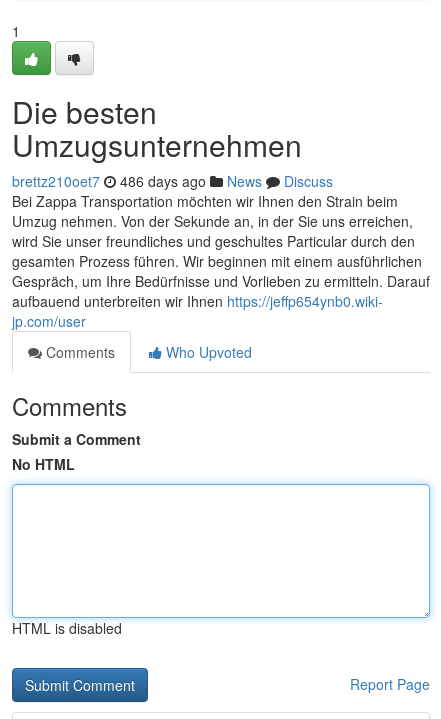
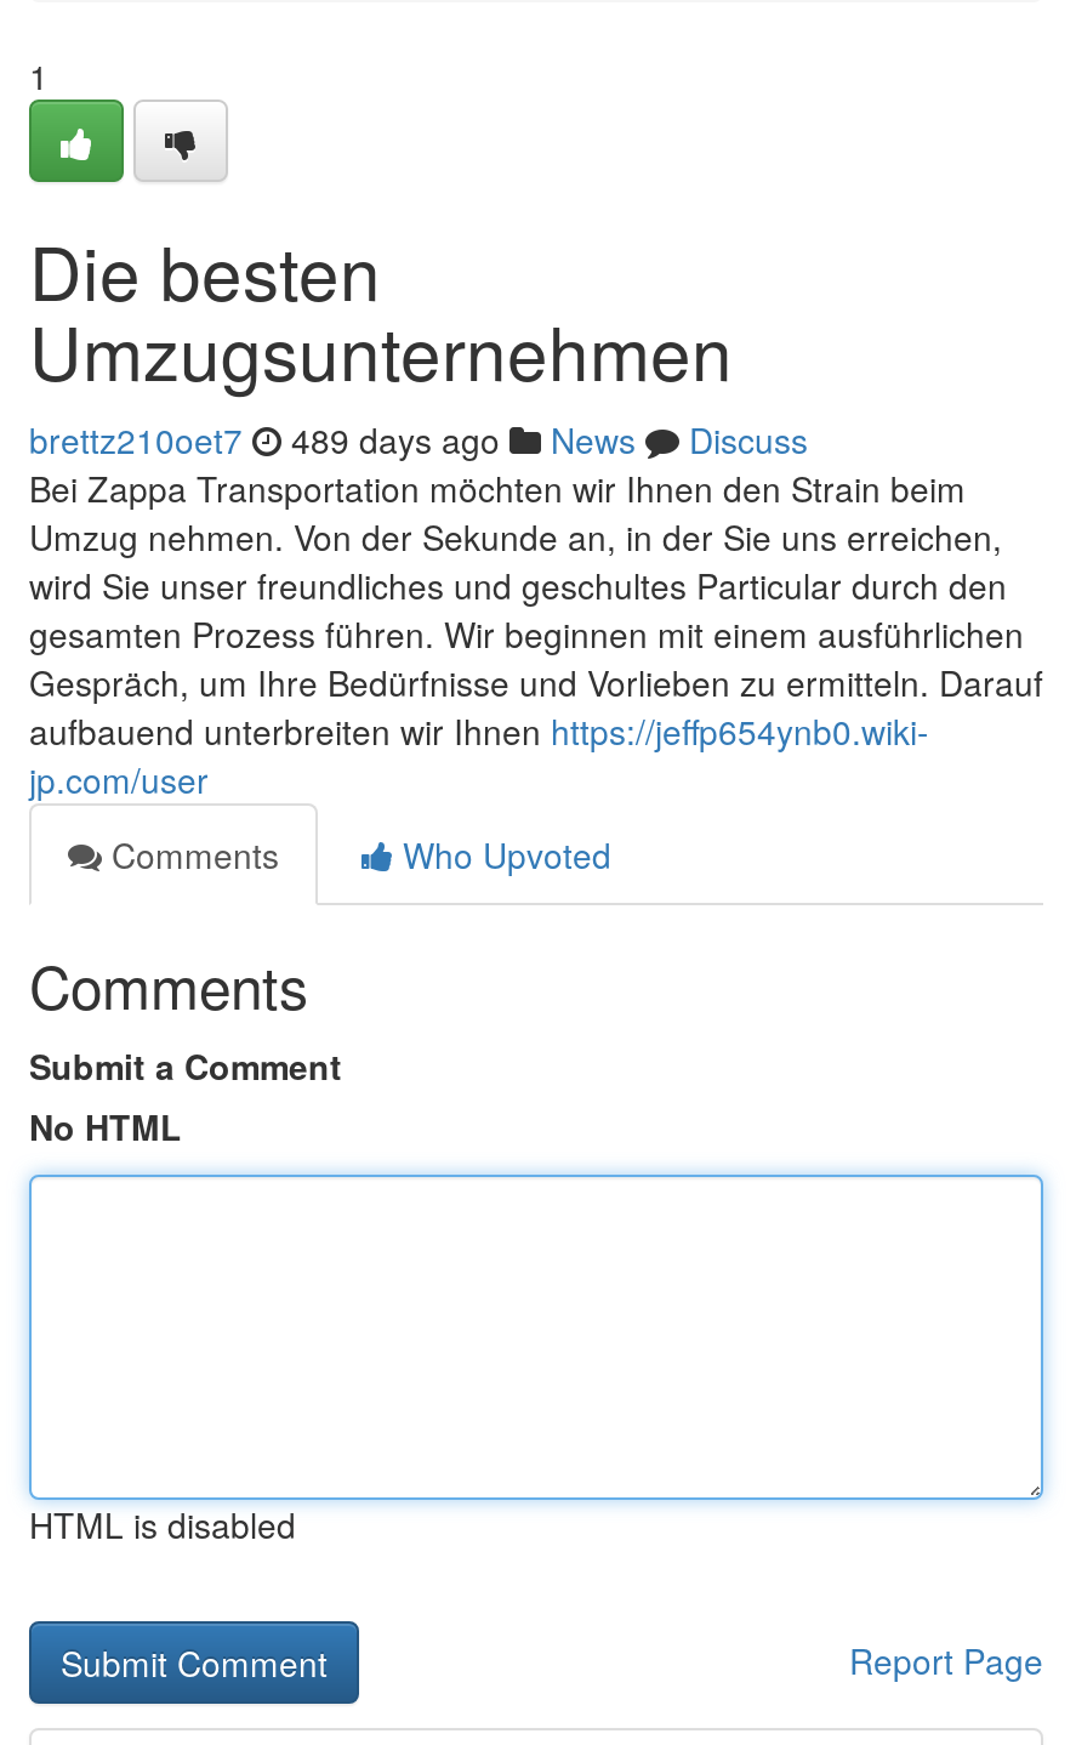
- brettz210oet7 486 days ago News Discuss
+ brettz210oet7 489 days ago News Discuss
